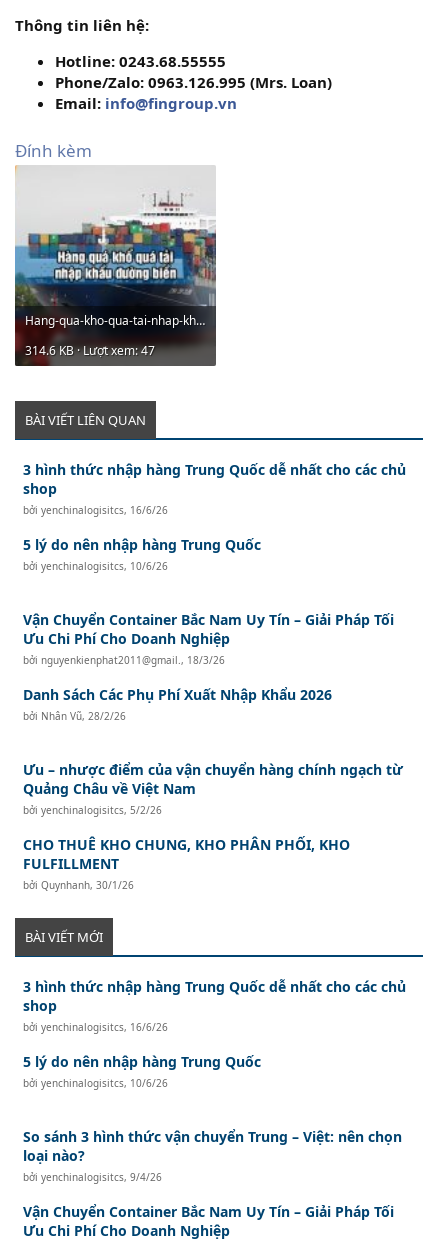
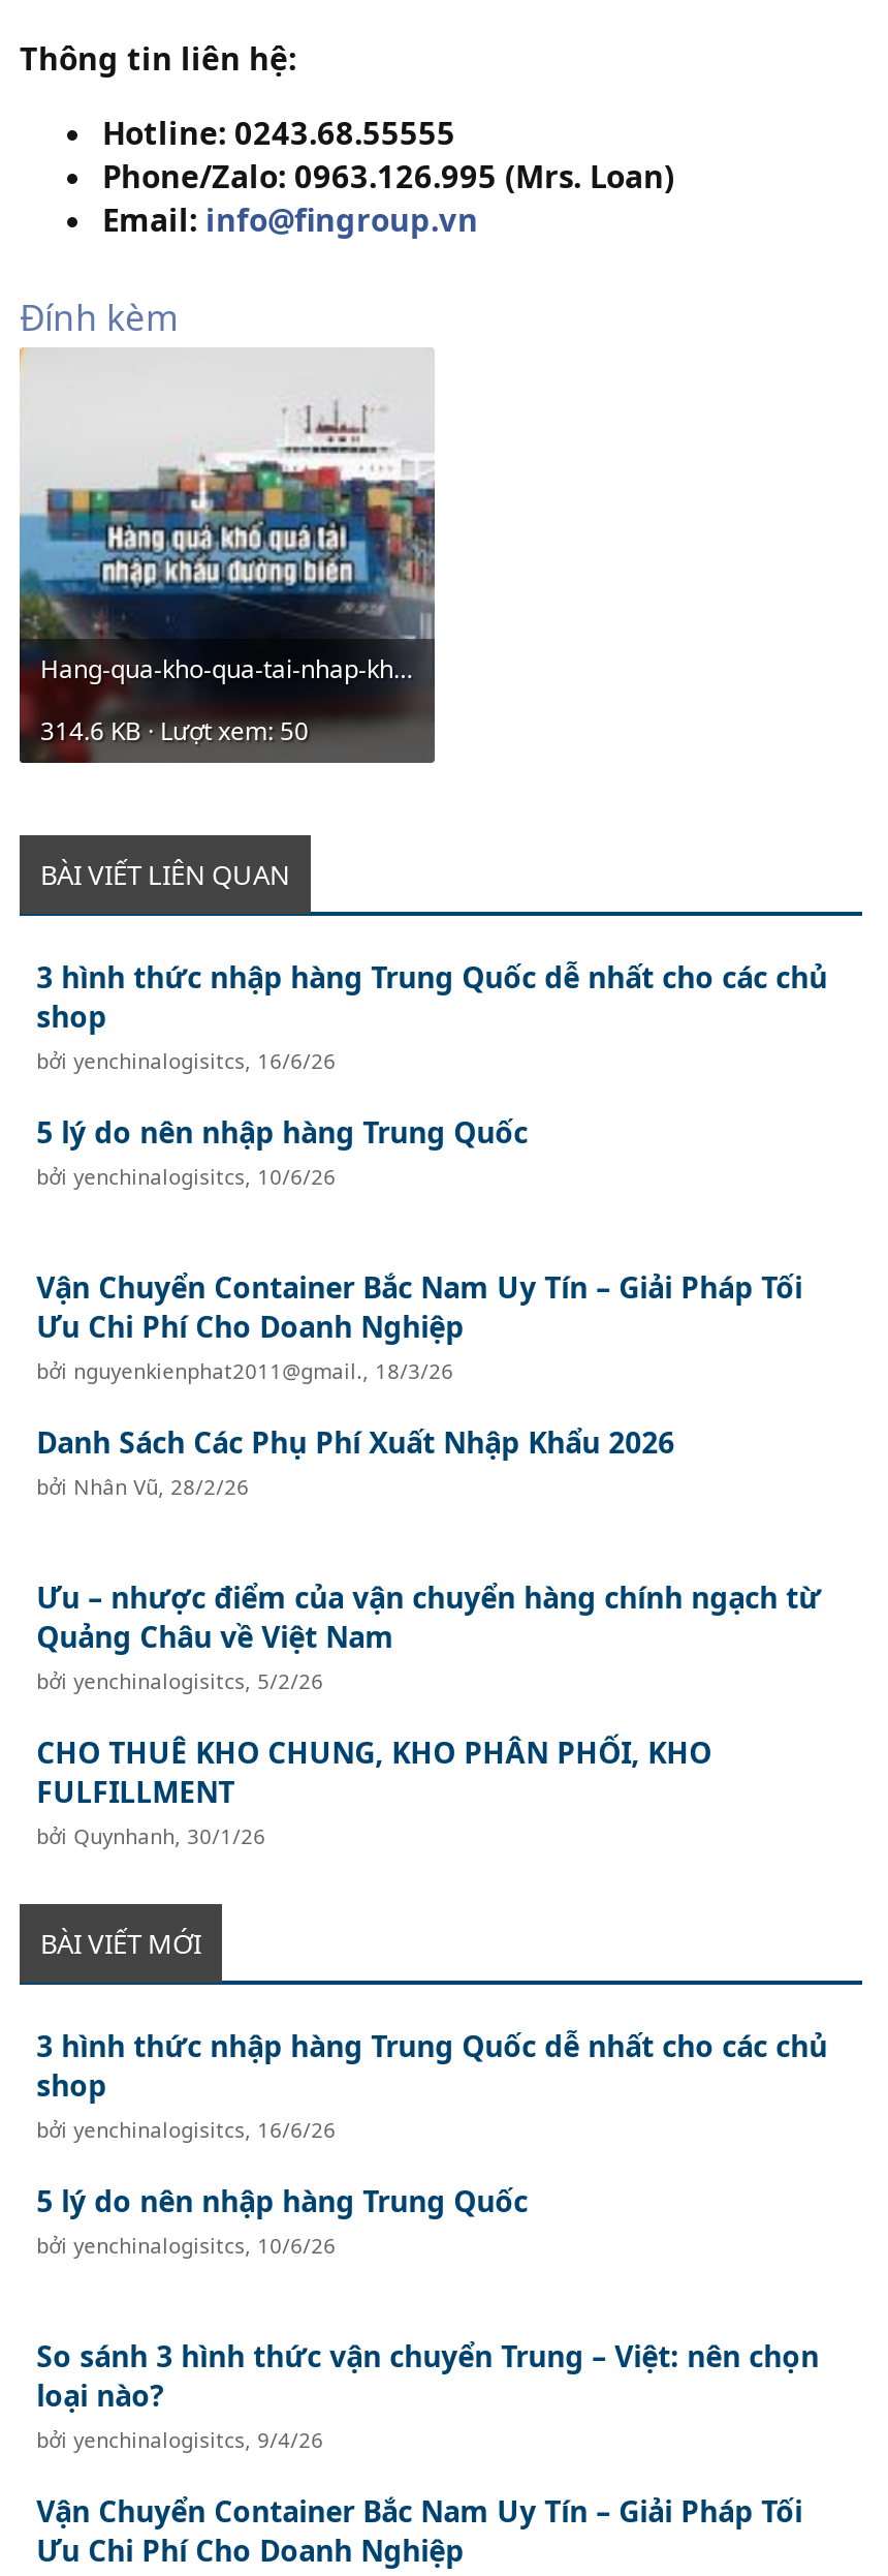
- 314.6 KB · Lượt xem: 47
+ 314.6 KB · Lượt xem: 50
